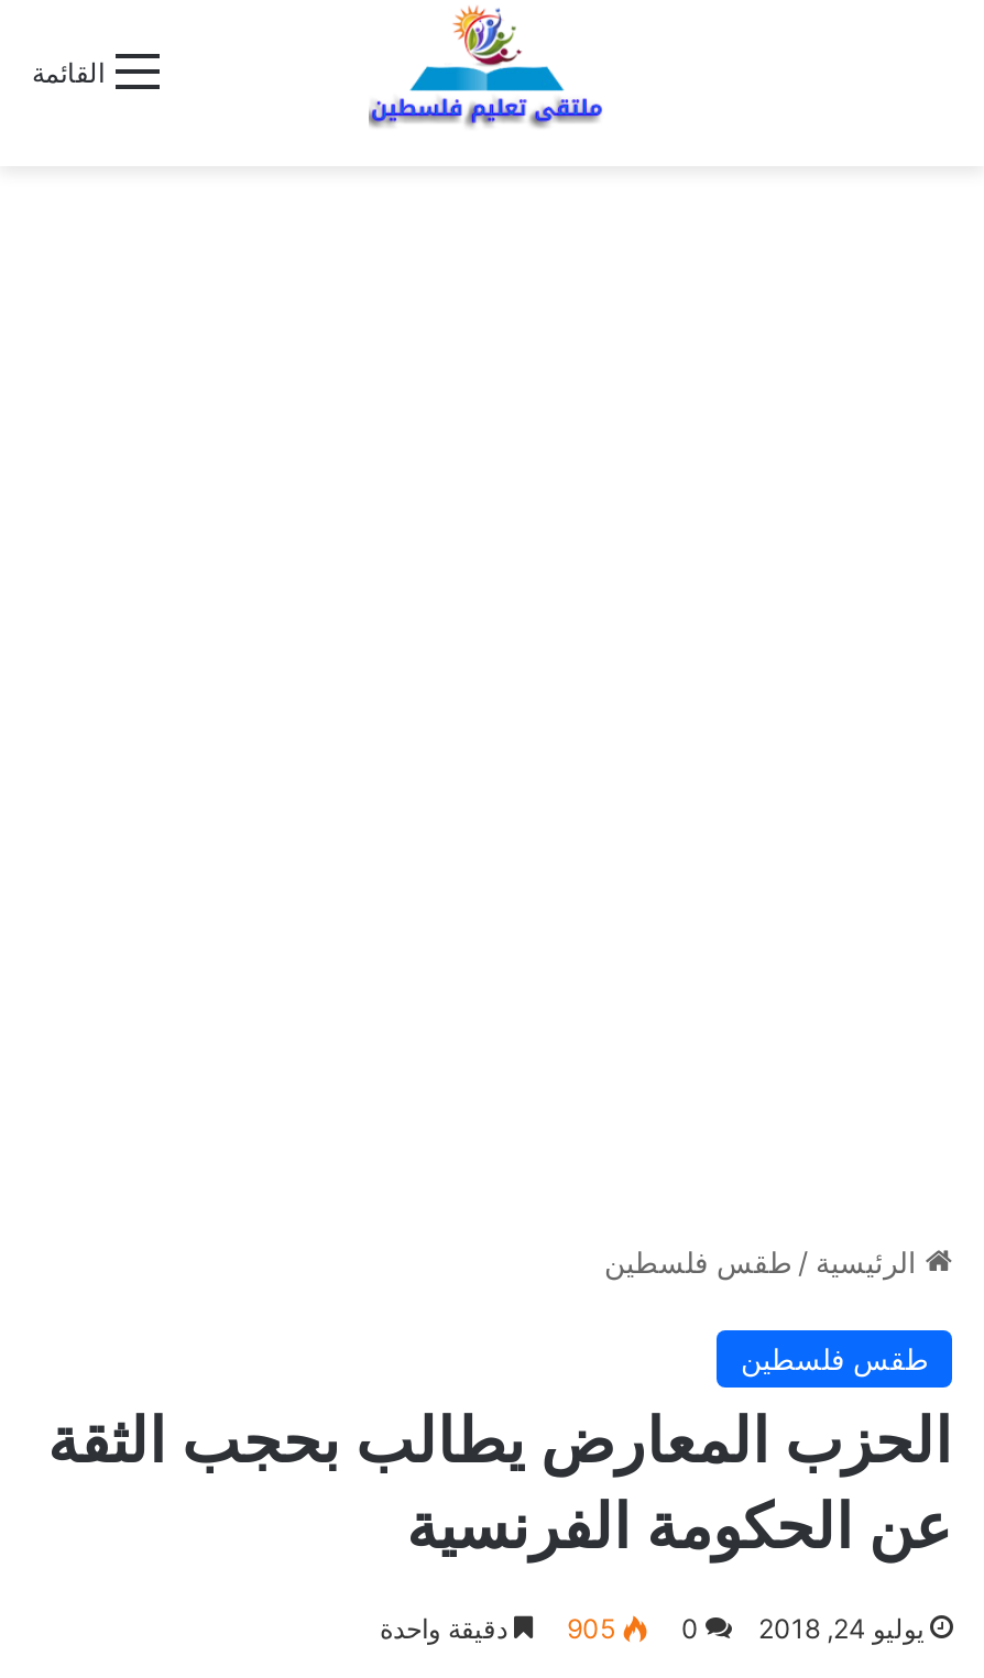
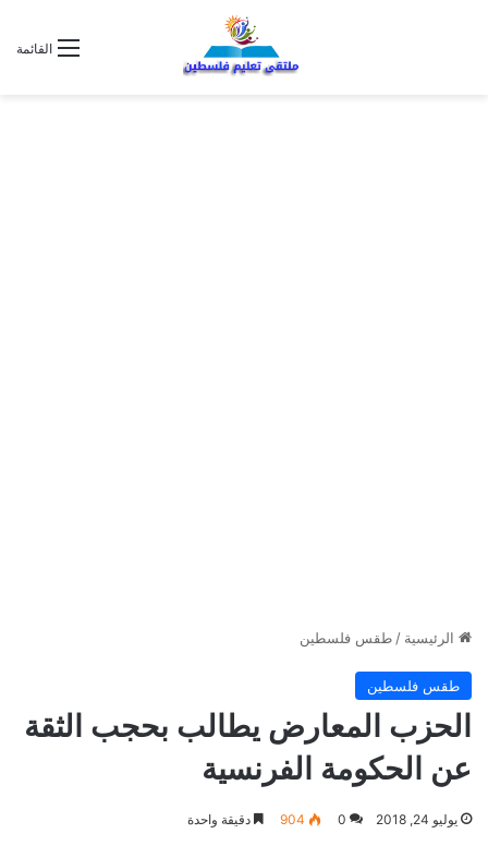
- 0 905 دقيقة واحدة
+ 0 904 دقيقة واحدة
